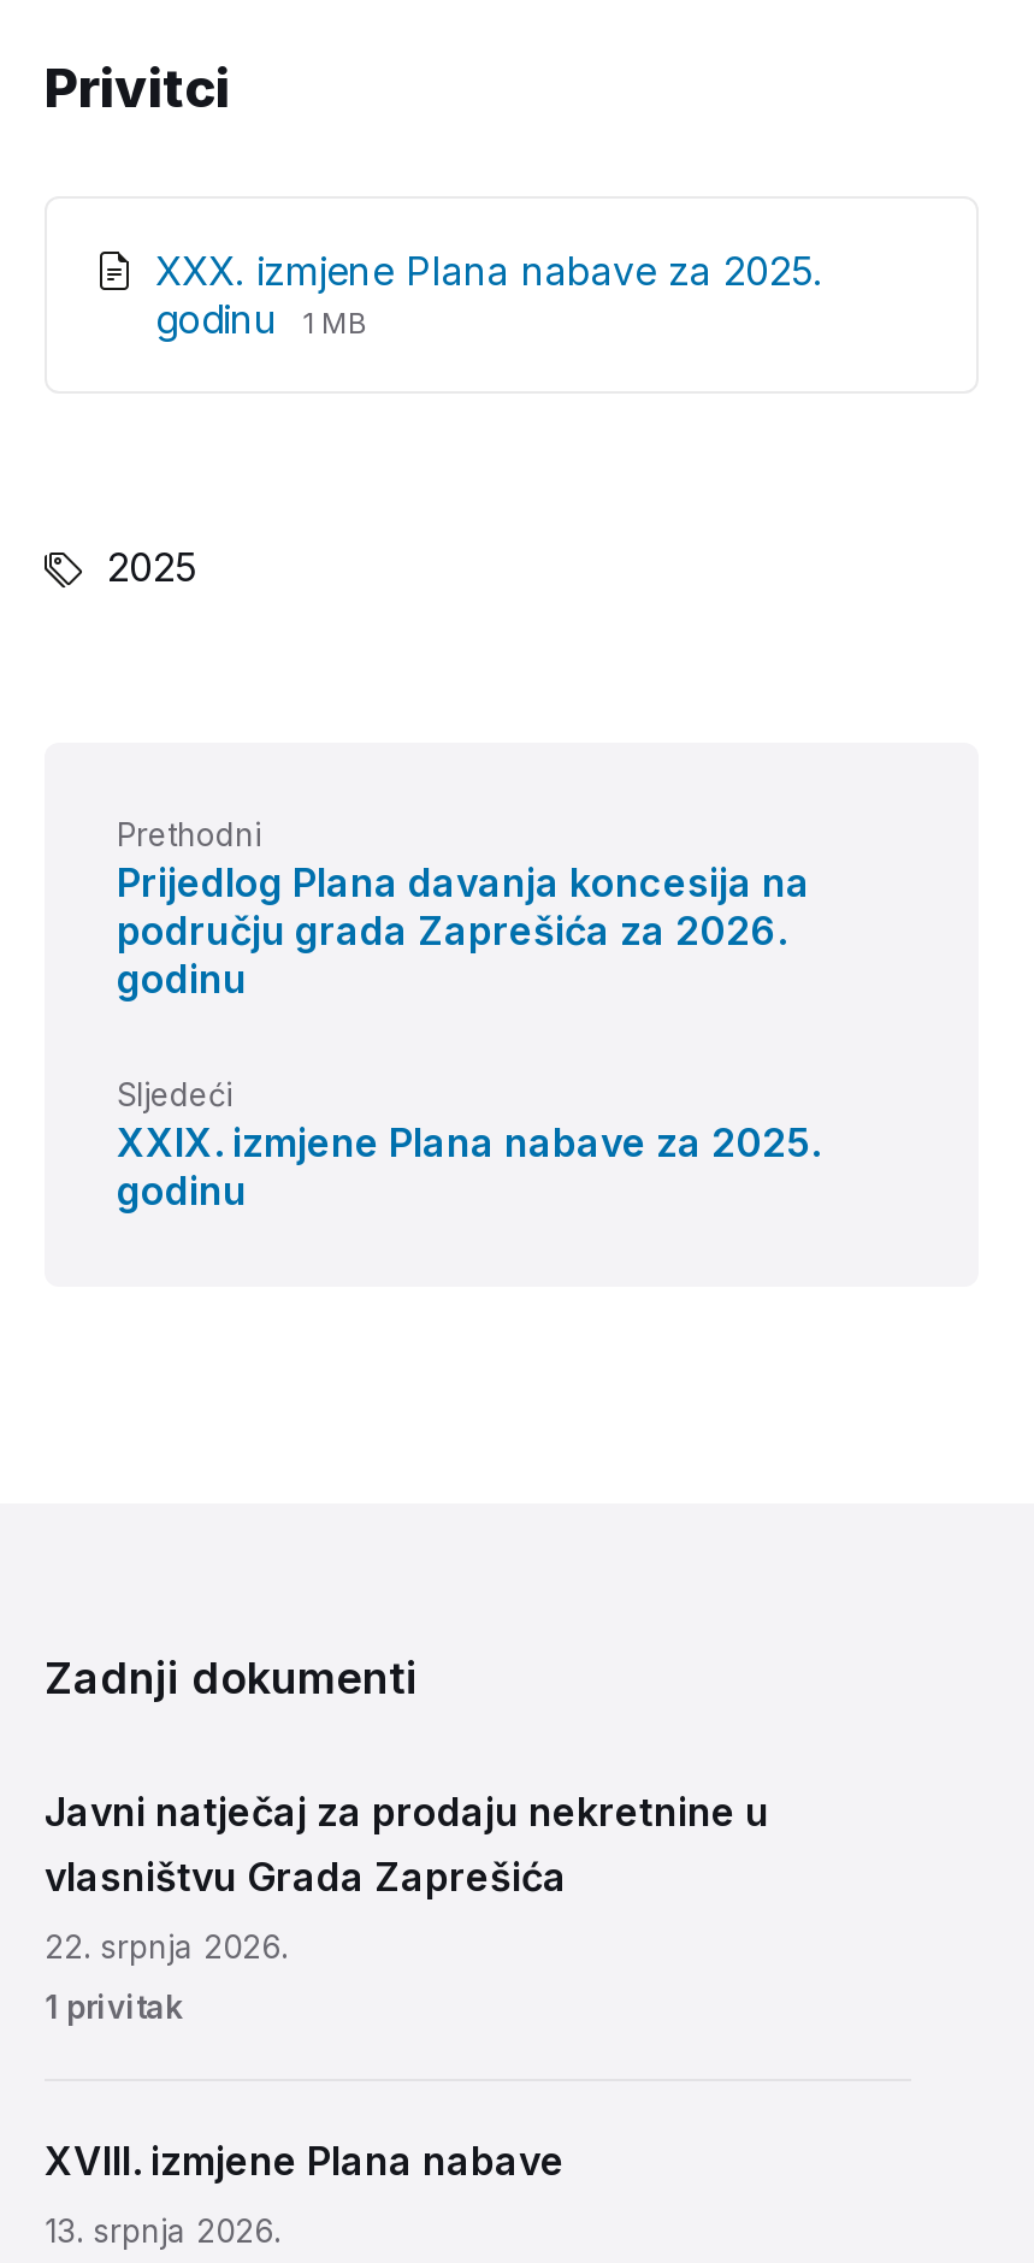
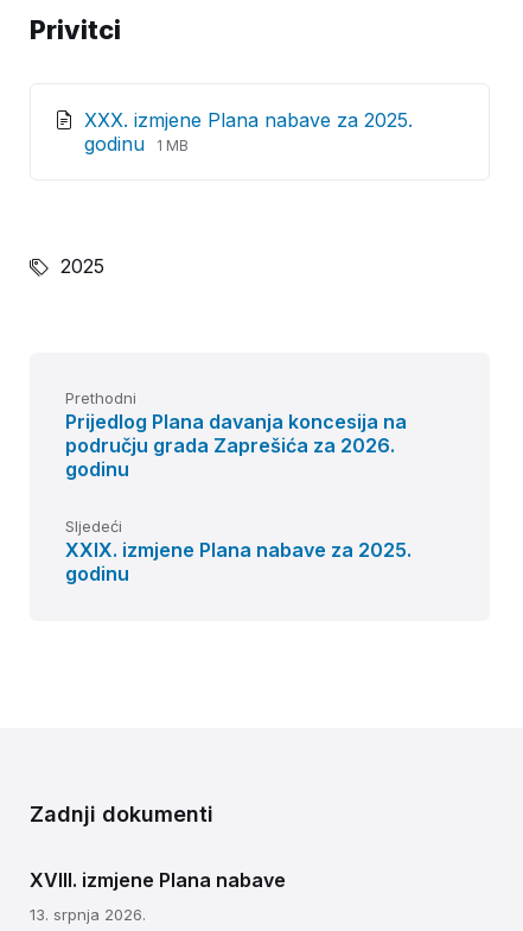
- Javni natječaj za prodaju nekretnine u
- vlasništvu Grada Zaprešića
- 22. srpnja 2026.
- 1 privitak
